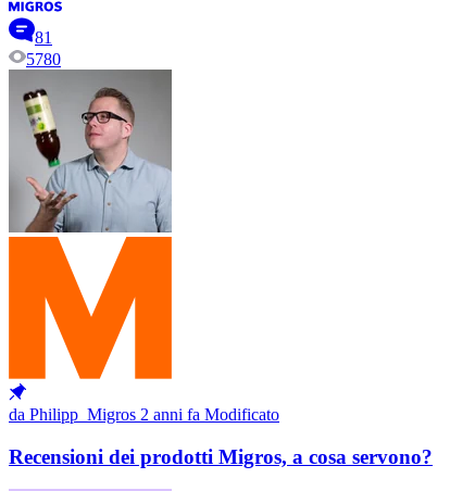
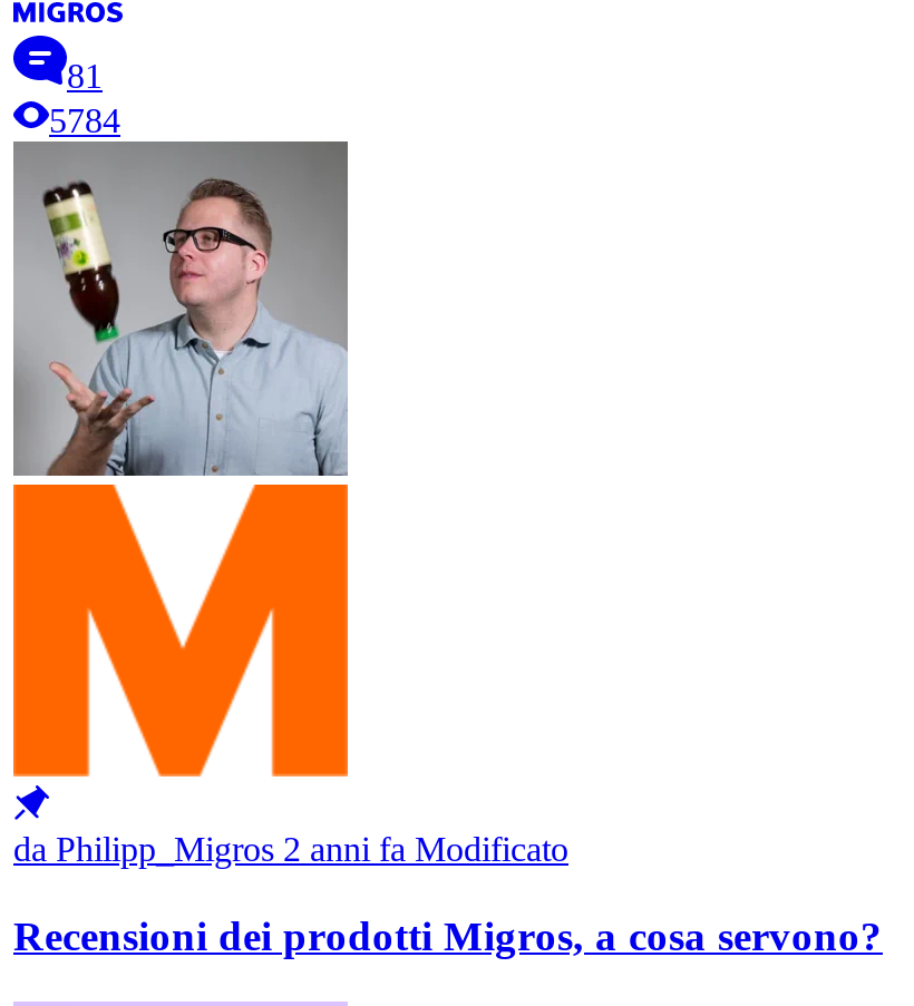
- 5780
+ 5784
